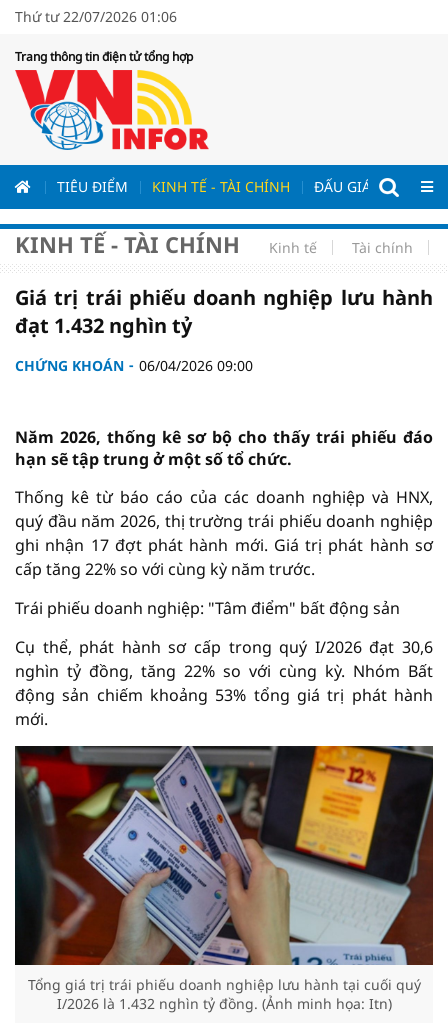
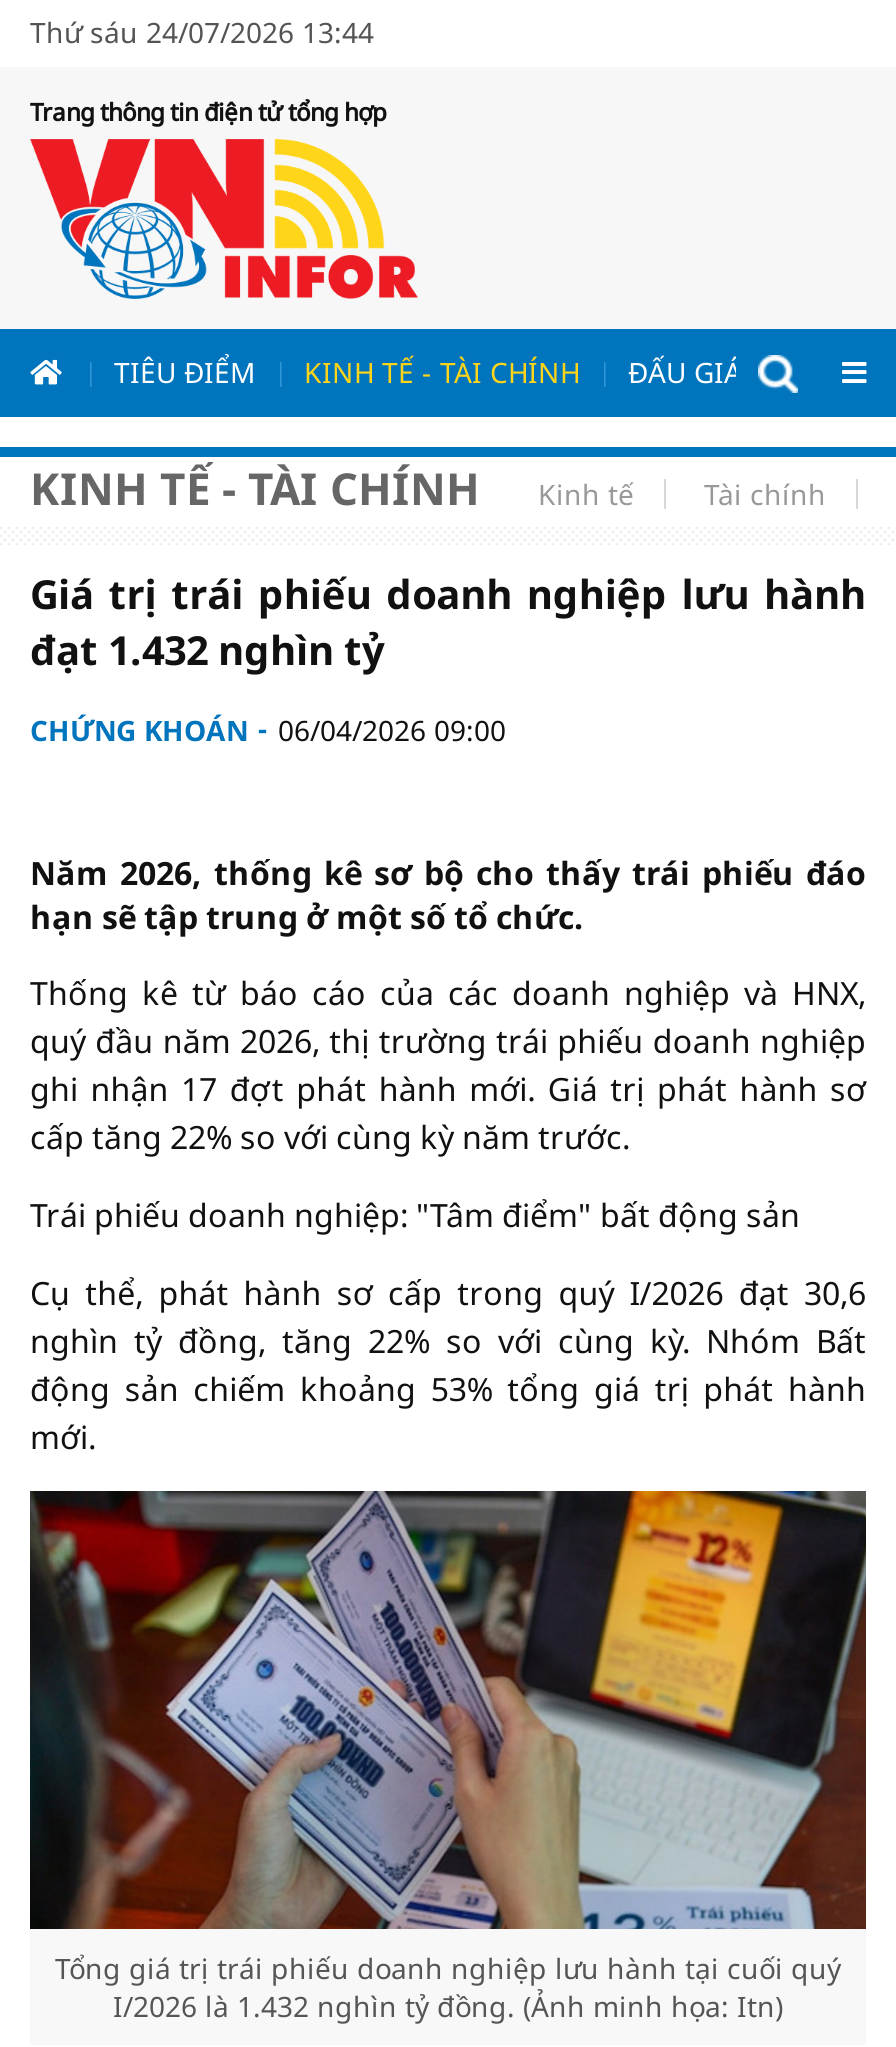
- Thứ tư 22/07/2026 01:06
+ Thứ sáu 24/07/2026 13:44
